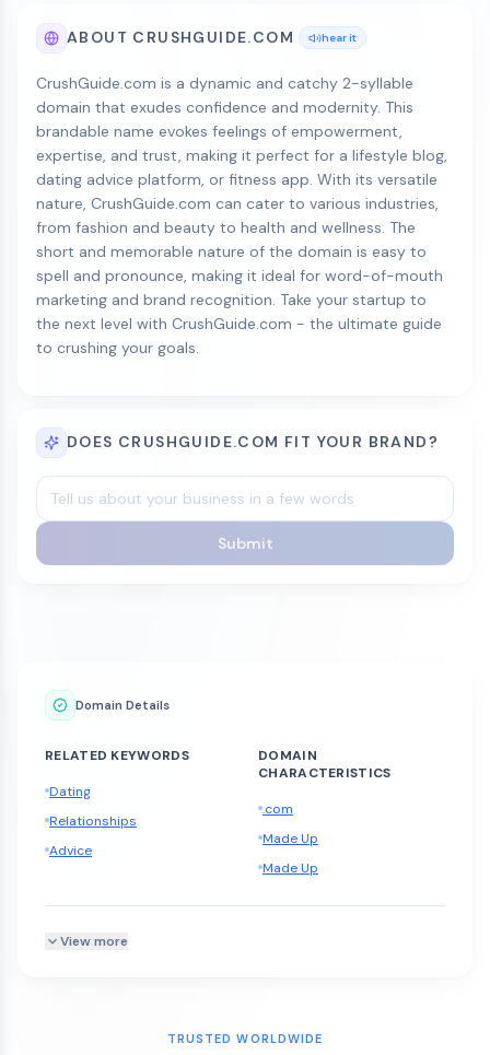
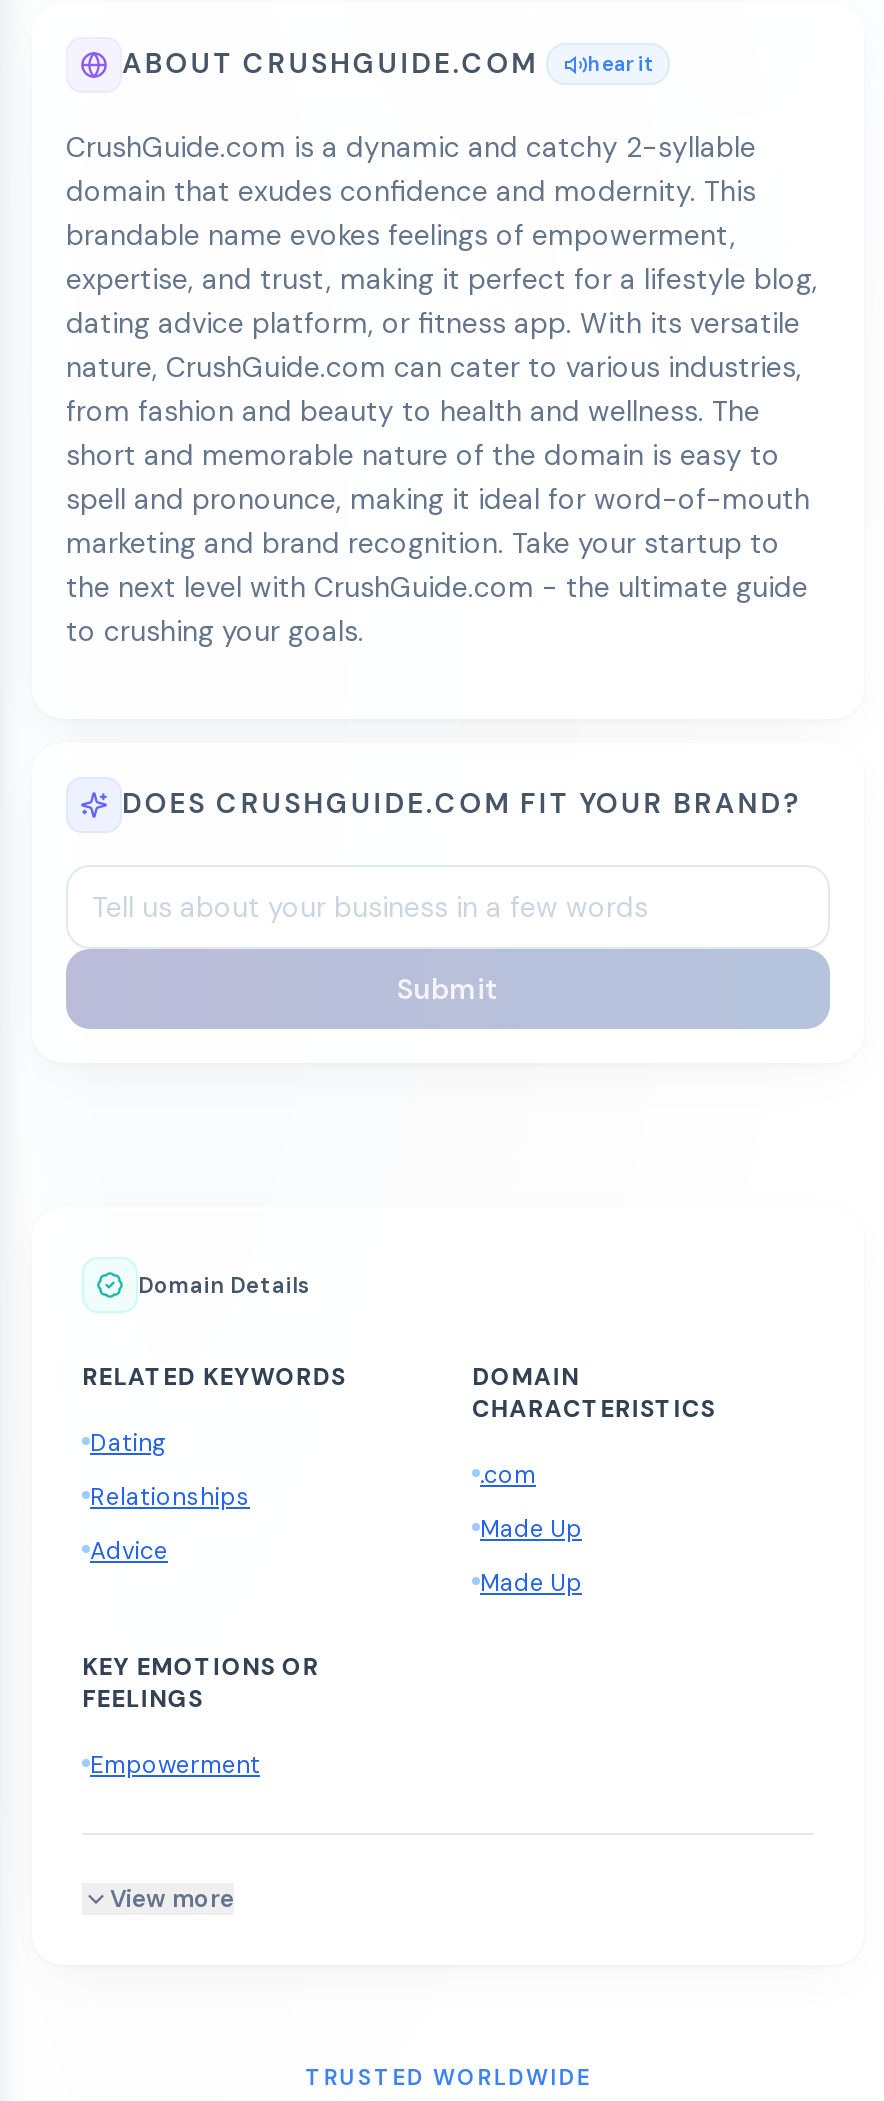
+ KEY EMOTIONS OR
+ FEELINGS
+ Empowerment
